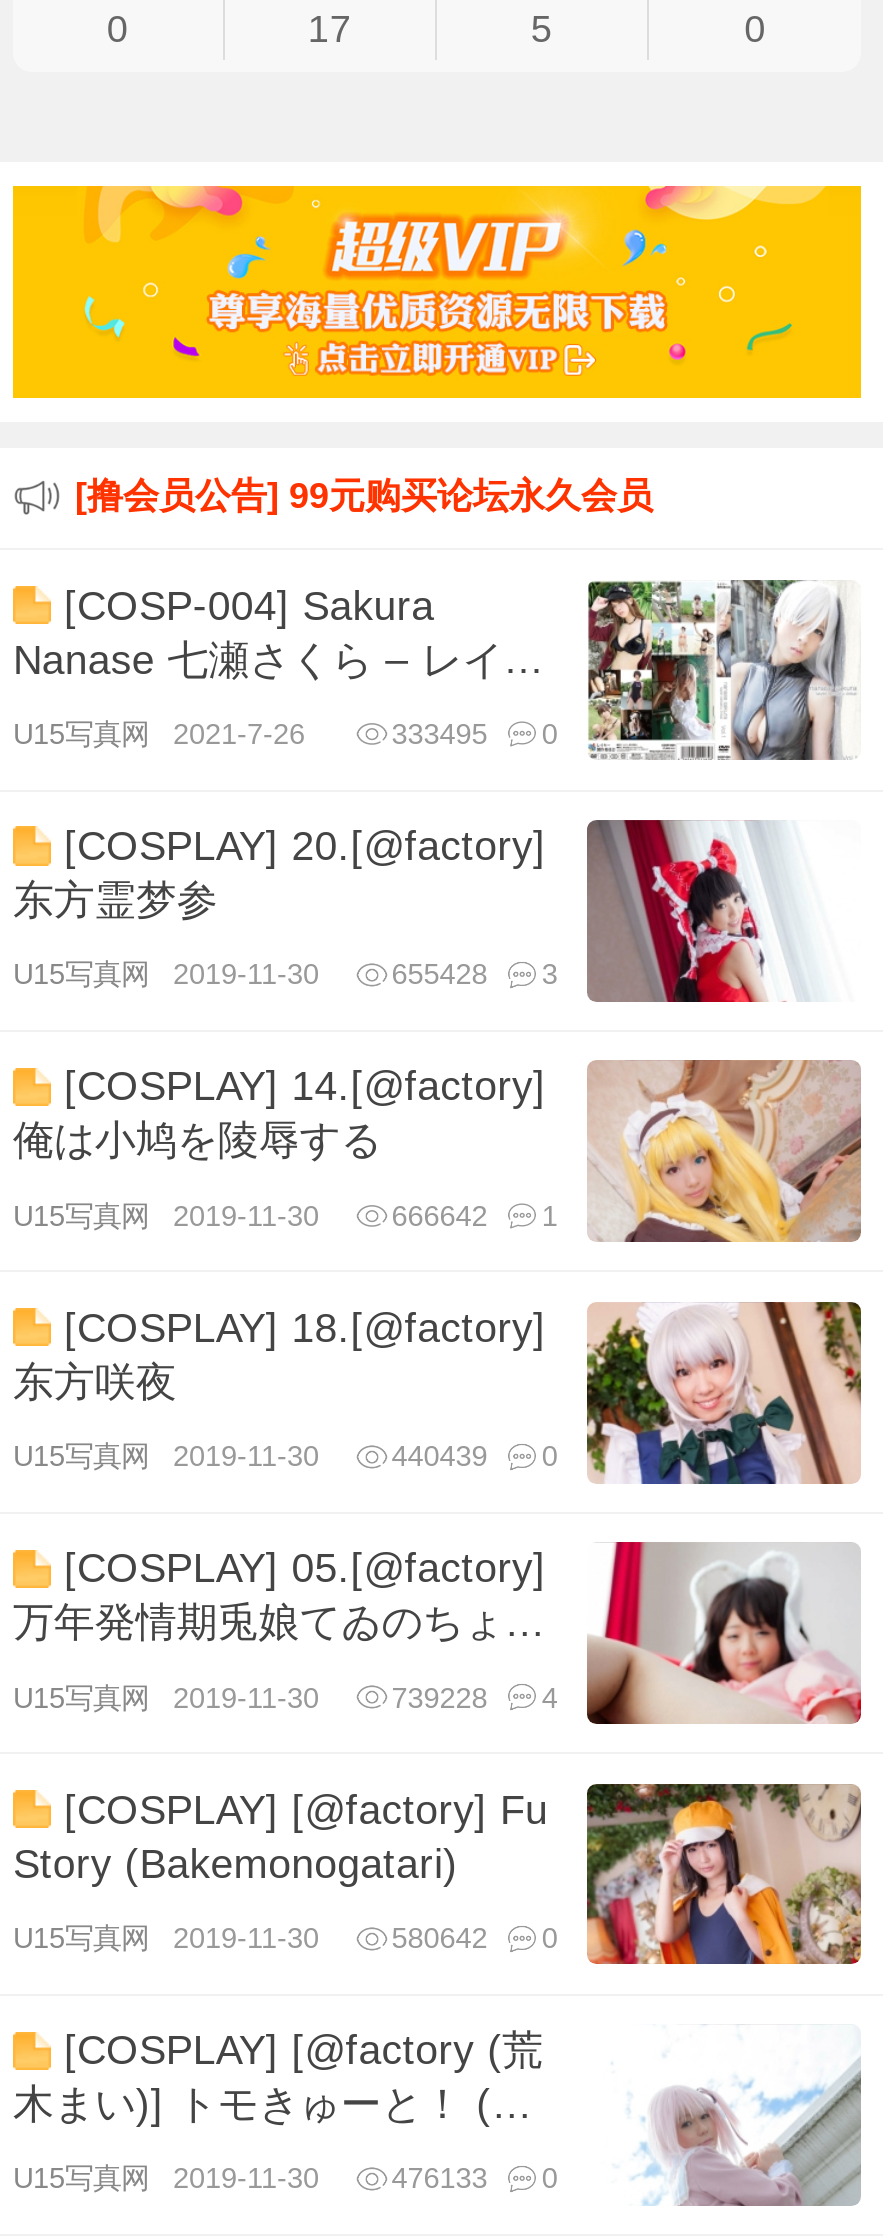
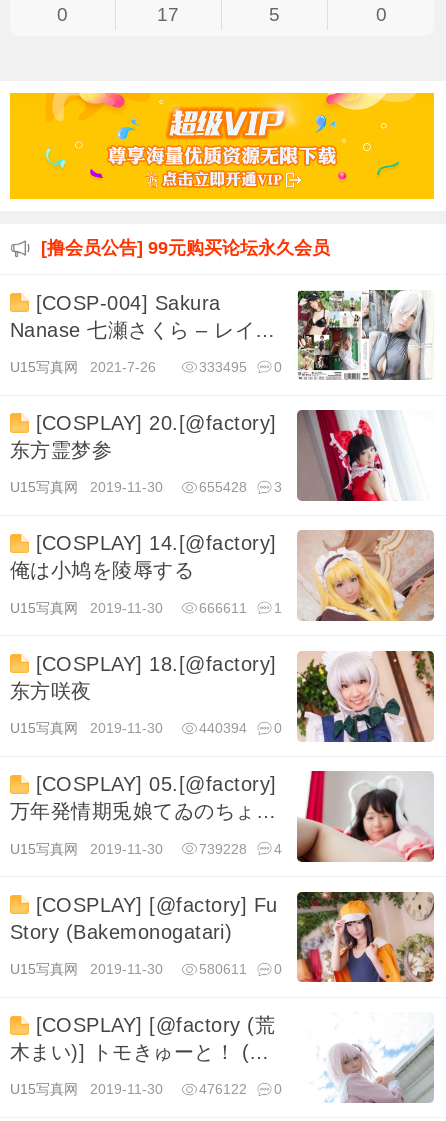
- U15写真网2019-11-30 666642 1
+ U15写真网2019-11-30 666611 1

- U15写真网2019-11-30 440439 0
+ U15写真网2019-11-30 440394 0

- U15写真网2019-11-30 580642 0
+ U15写真网2019-11-30 580611 0

- 476133
+ 476122
